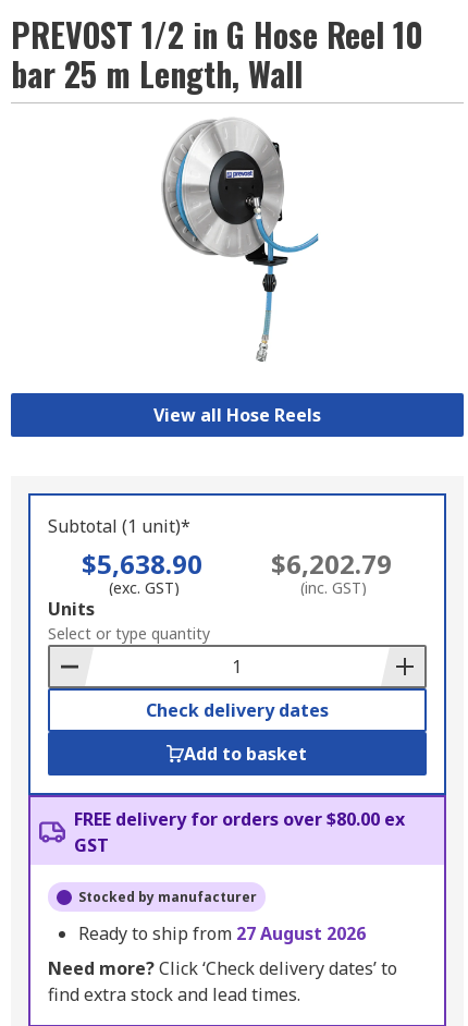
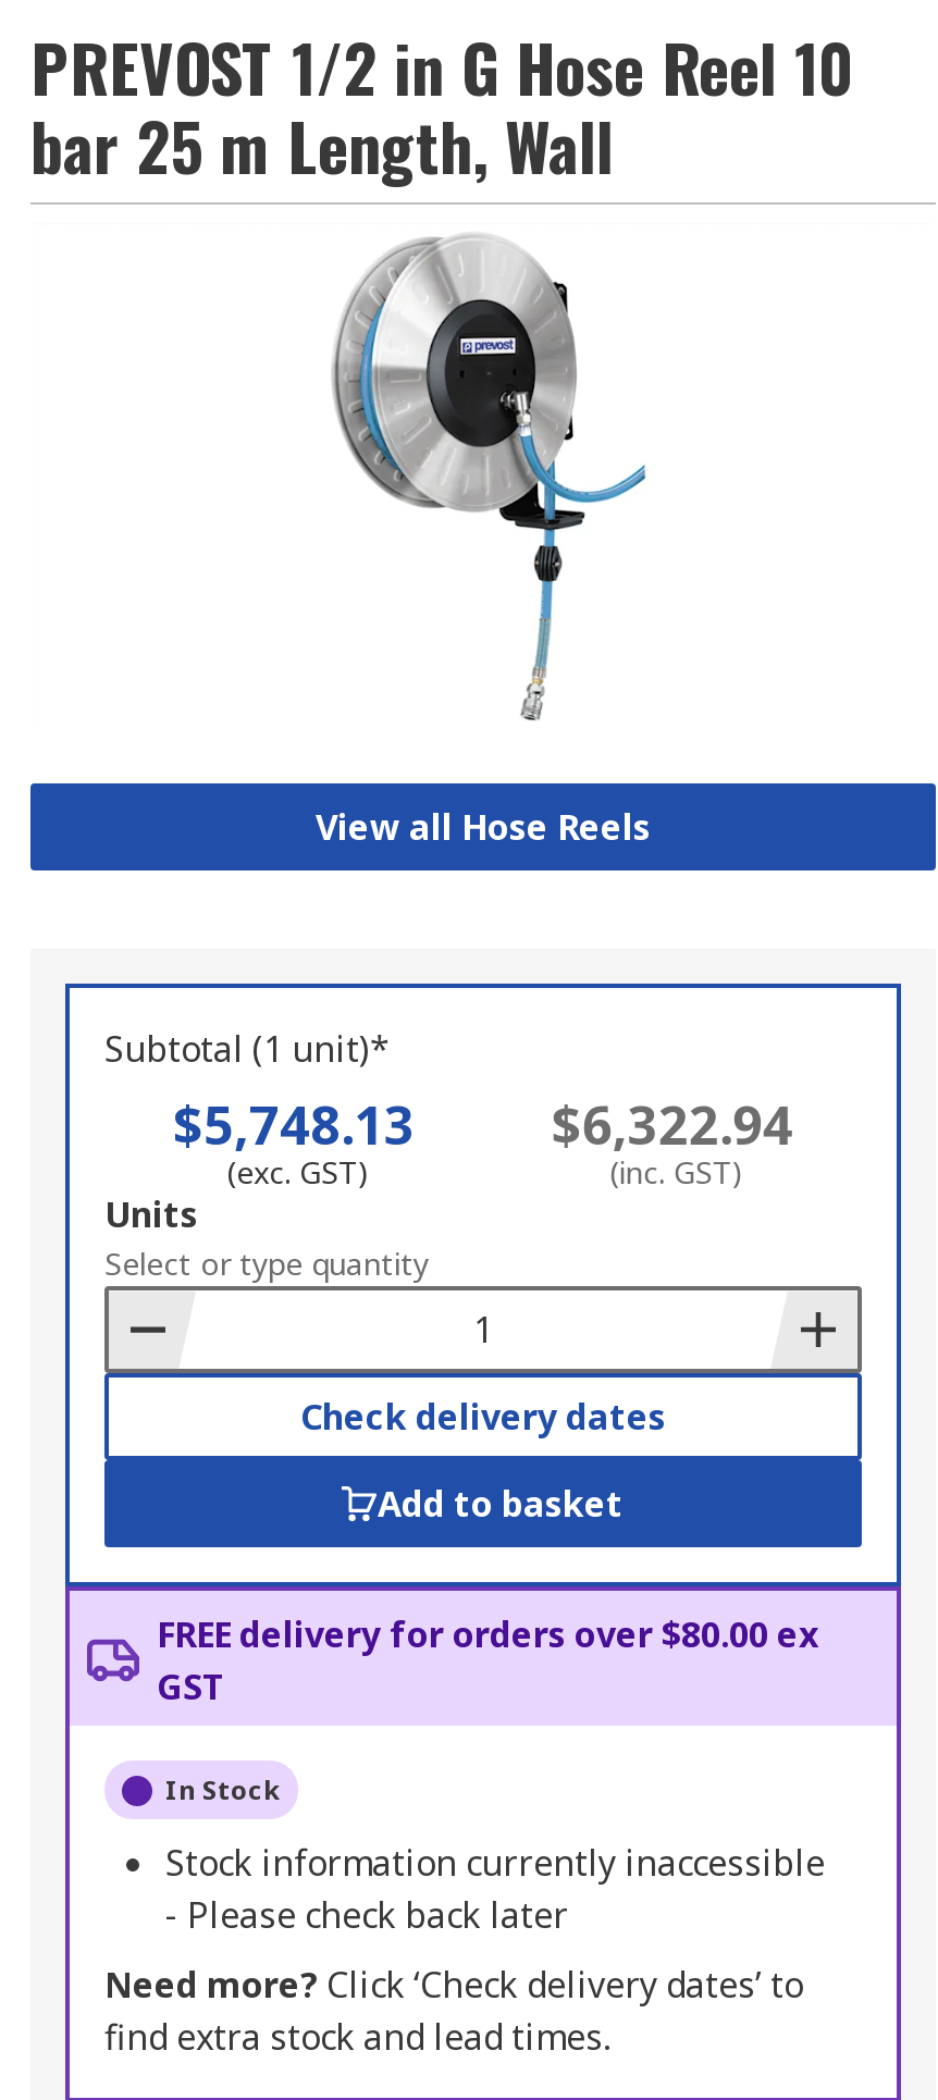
- $5,638.90
+ $5,748.13

- $6,202.79
+ $6,322.94

- Stocked by manufacturer
+ In Stock

- Ready to ship from 27 August 2026
+ Stock information currently inaccessible
+ - Please check back later
